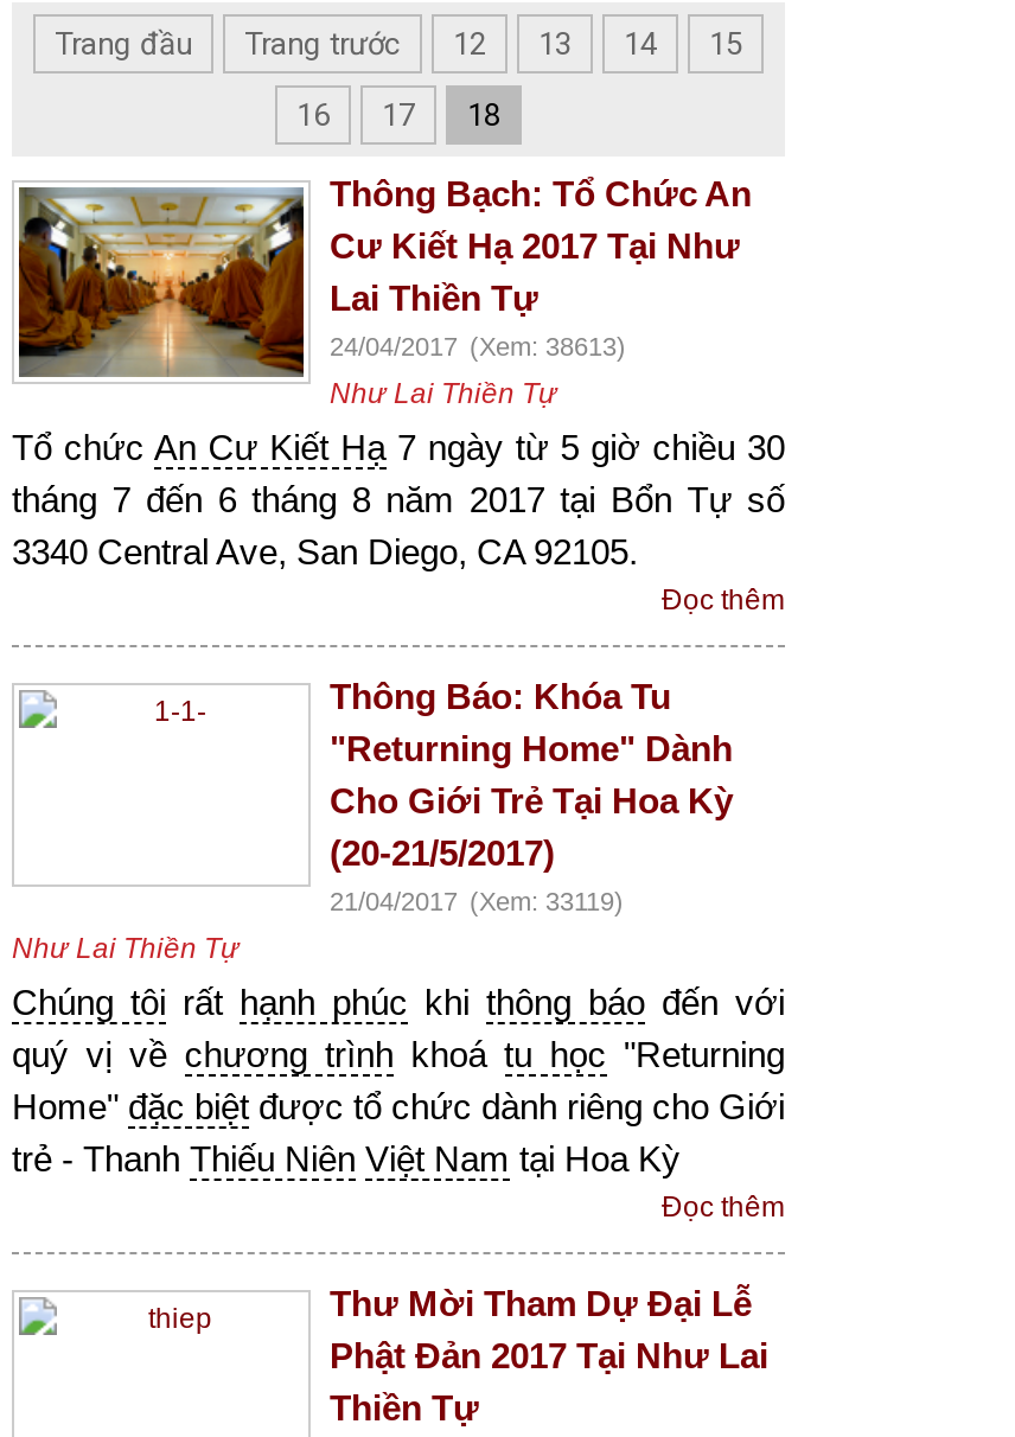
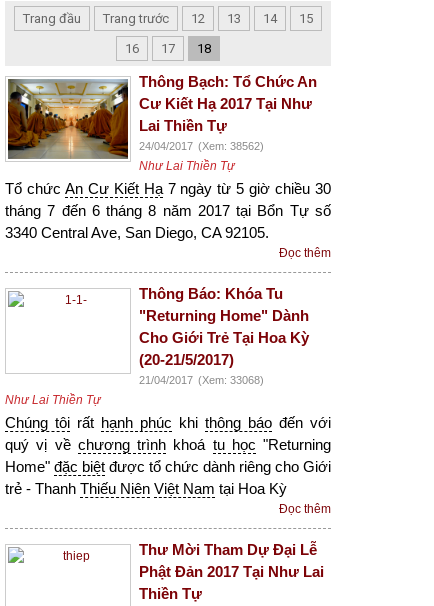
- 24/04/2017 (Xem: 38613)
+ 24/04/2017 (Xem: 38562)

- 21/04/2017 (Xem: 33119)
+ 21/04/2017 (Xem: 33068)
